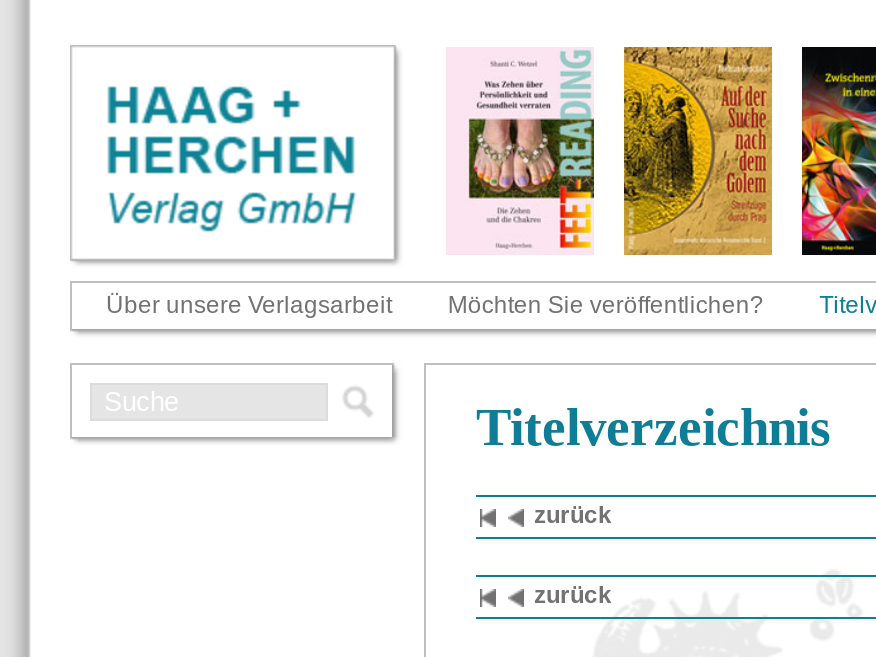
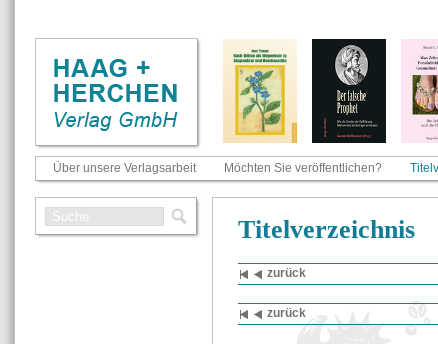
- [image]
+ [image]

- [image]
+ [image]

- [image]
+ [image]
